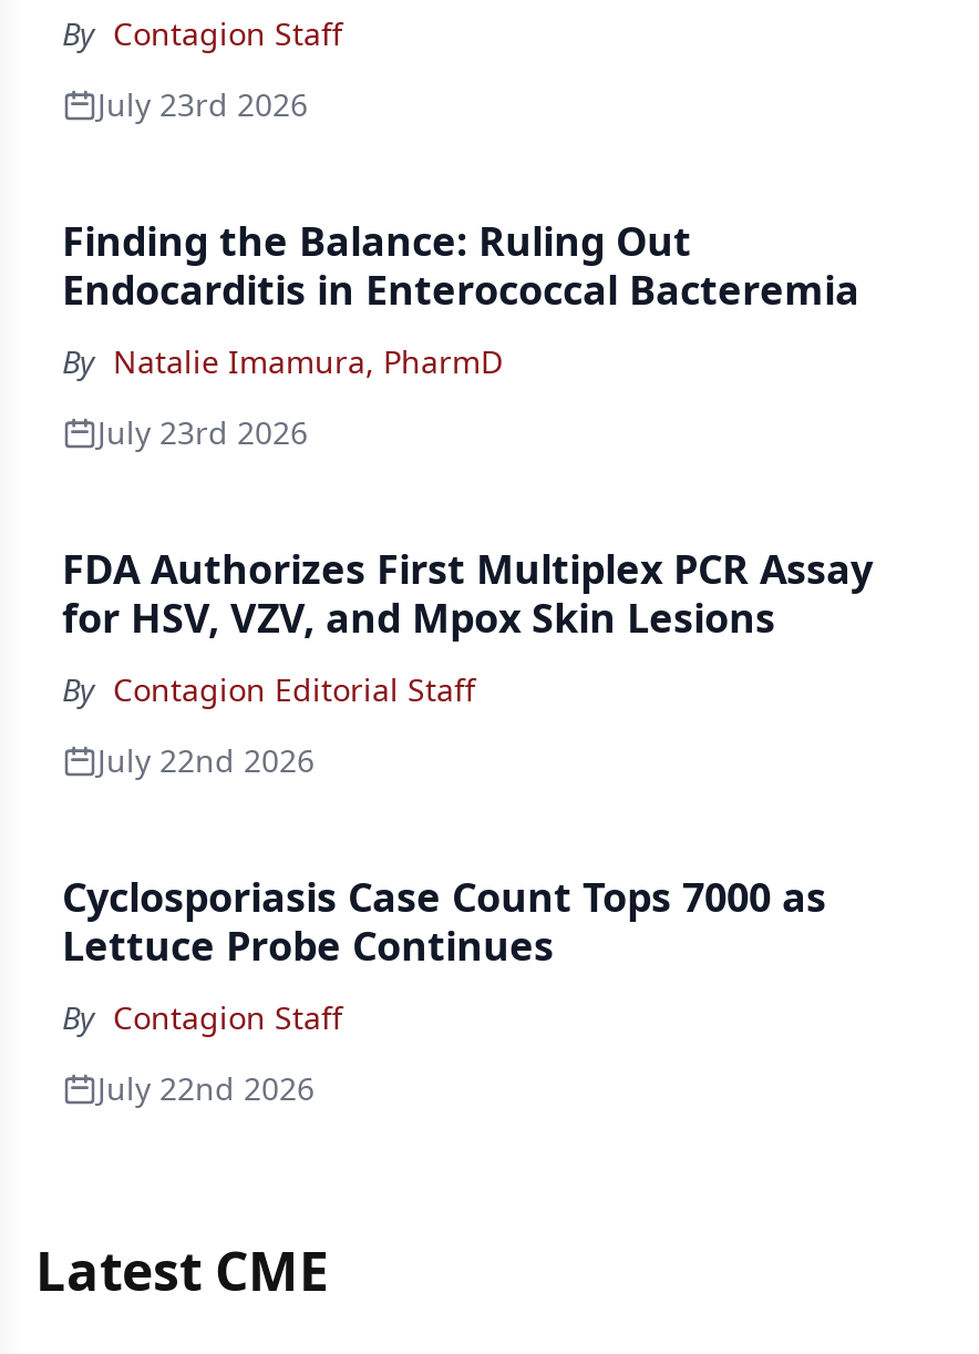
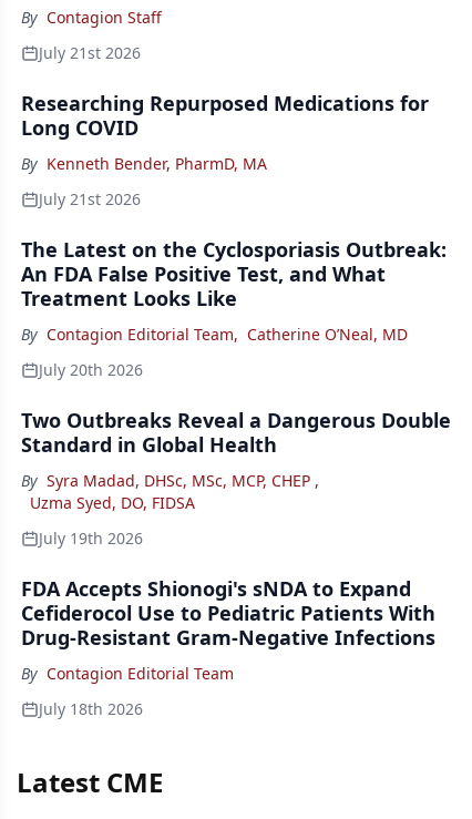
- July 23rd 2026
- Finding the Balance: Ruling Out
- Endocarditis in Enterococcal Bacteremia
- By Natalie Imamura, PharmD
- July 23rd 2026
- FDA Authorizes First Multiplex PCR Assay
- for HSV, VZV, and Mpox Skin Lesions
- By Contagion Editorial Staff
- July 22nd 2026
- Cyclosporiasis Case Count Tops 7000 as
- Lettuce Probe Continues
- By Contagion Staff
- July 22nd 2026
+ July 21st 2026
+ Researching Repurposed Medications for
+ Long COVID
+ By Kenneth Bender, PharmD, MA
+ July 21st 2026
+ The Latest on the Cyclosporiasis Outbreak:
+ An FDA False Positive Test, and What
+ Treatment Looks Like
+ By Contagion Editorial Team, Catherine O’Neal, MD
+ July 20th 2026
+ Two Outbreaks Reveal a Dangerous Double
+ Standard in Global Health
+ By Syra Madad, DHSc, MSc, MCP, CHEP,
+ Uzma Syed, DO, FIDSA
+ July 19th 2026
+ FDA Accepts Shionogi's sNDA to Expand
+ Cefiderocol Use to Pediatric Patients With
+ Drug-Resistant Gram-Negative Infections
+ By Contagion Editorial Team
+ July 18th 2026
